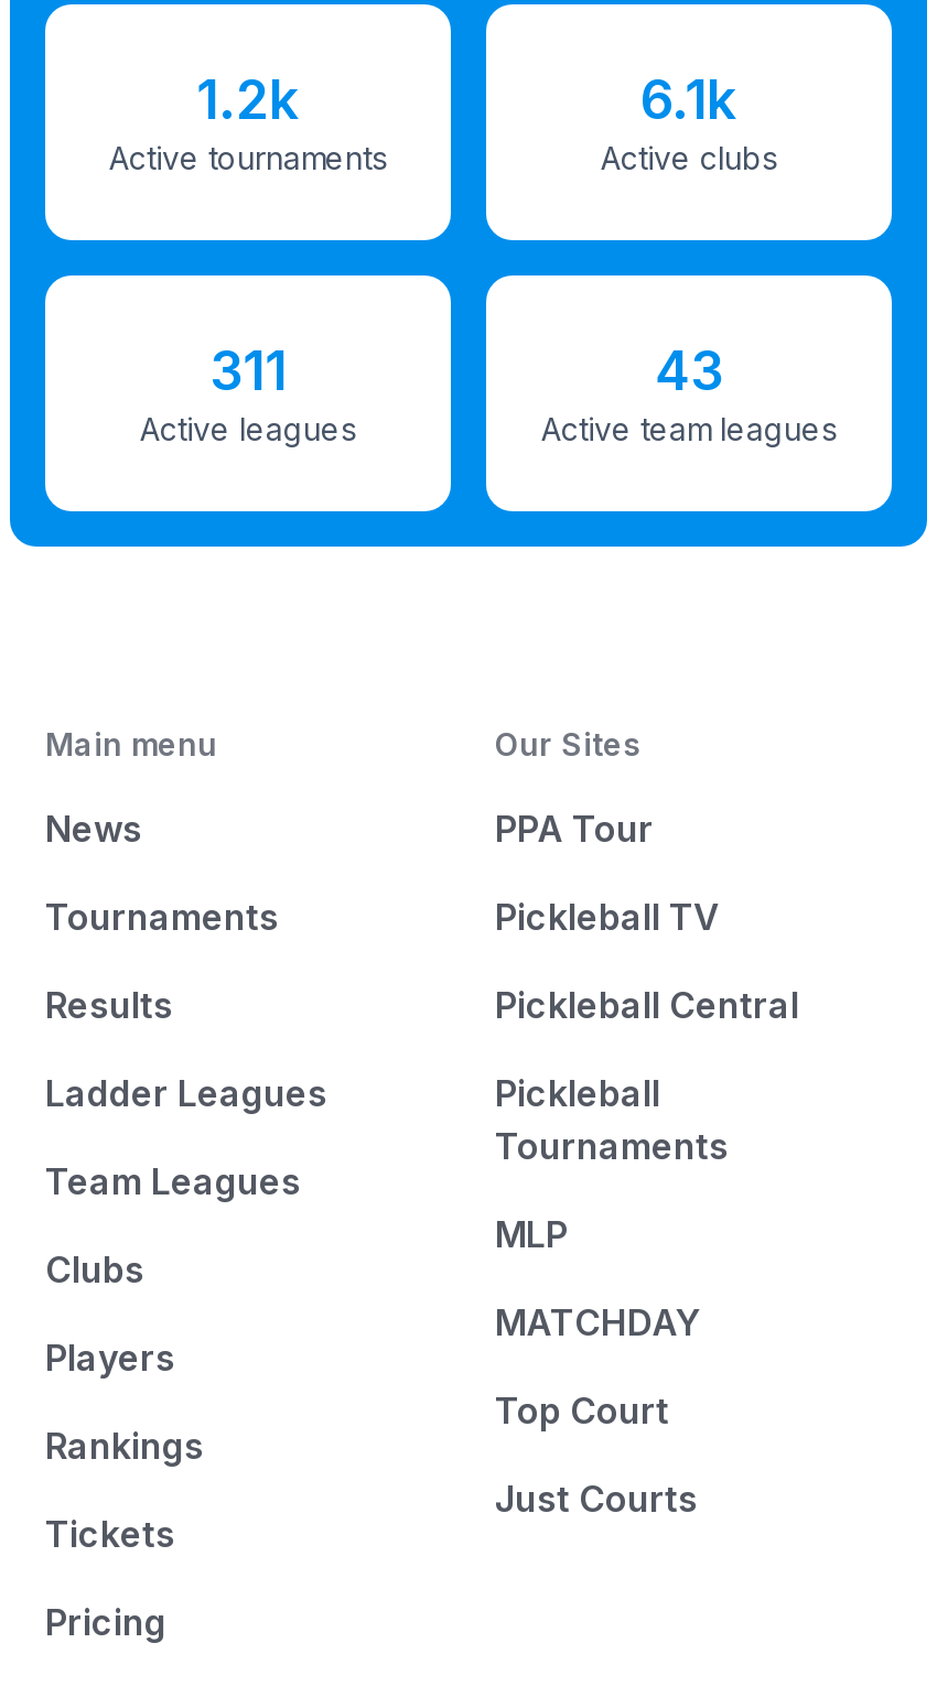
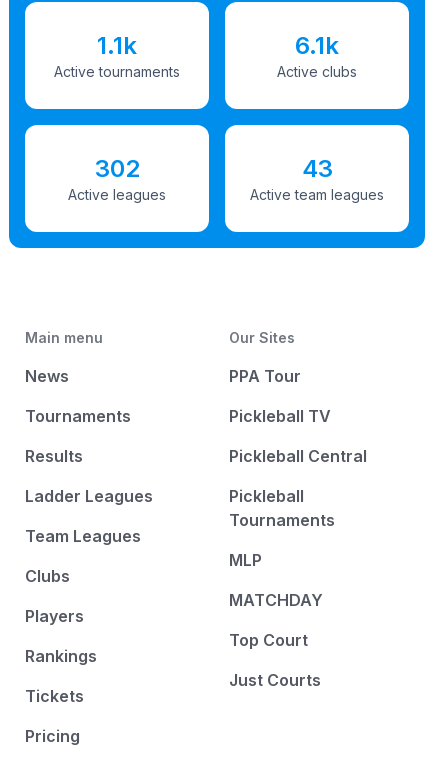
- 1.2k
+ 1.1k

- 311
+ 302
